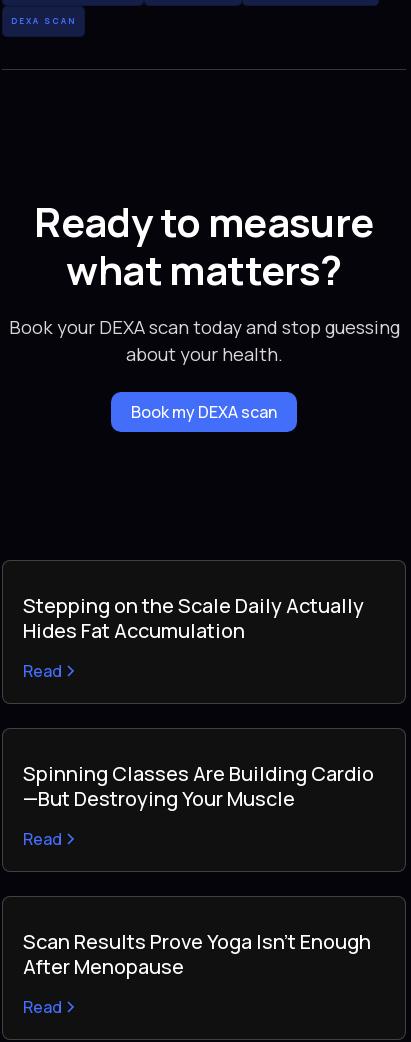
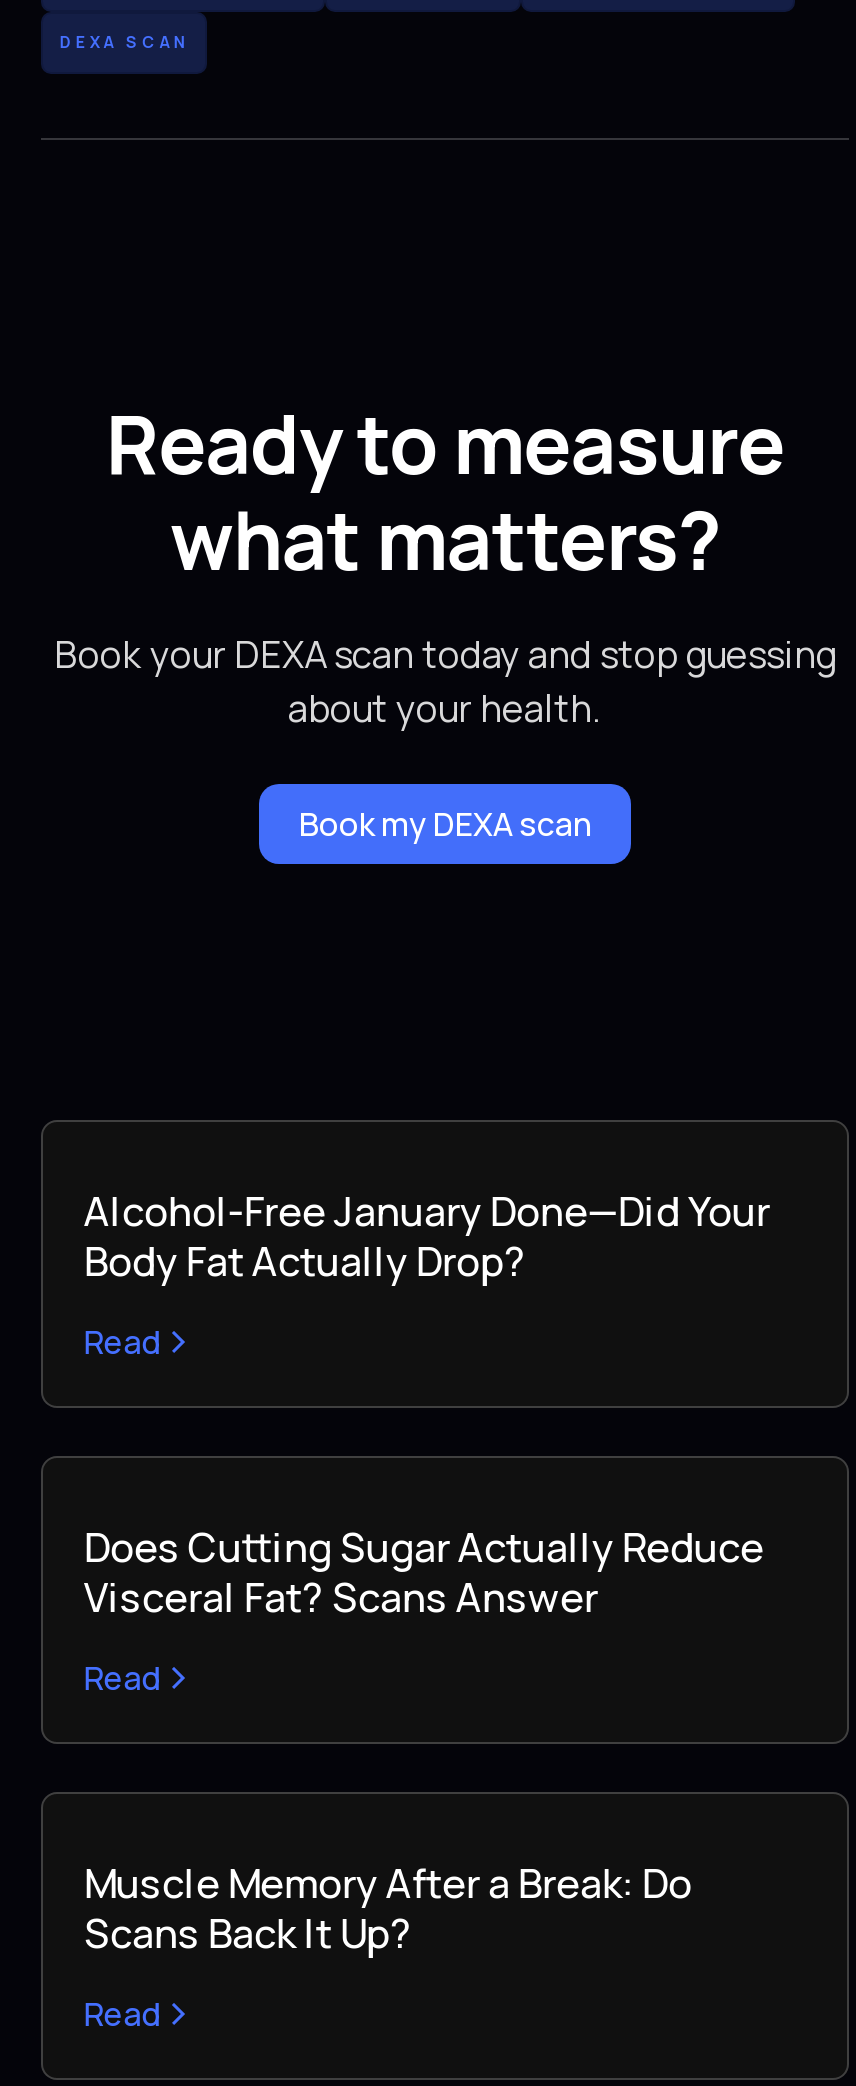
- Stepping on the Scale Daily Actually
- Hides Fat Accumulation
+ Alcohol-Free January Done—Did Your
+ Body Fat Actually Drop?

- Spinning Classes Are Building Cardio
- —But Destroying Your Muscle
+ Does Cutting Sugar Actually Reduce
+ Visceral Fat? Scans Answer

- Scan Results Prove Yoga Isn't Enough
- After Menopause
+ Muscle Memory After a Break: Do
+ Scans Back It Up?
